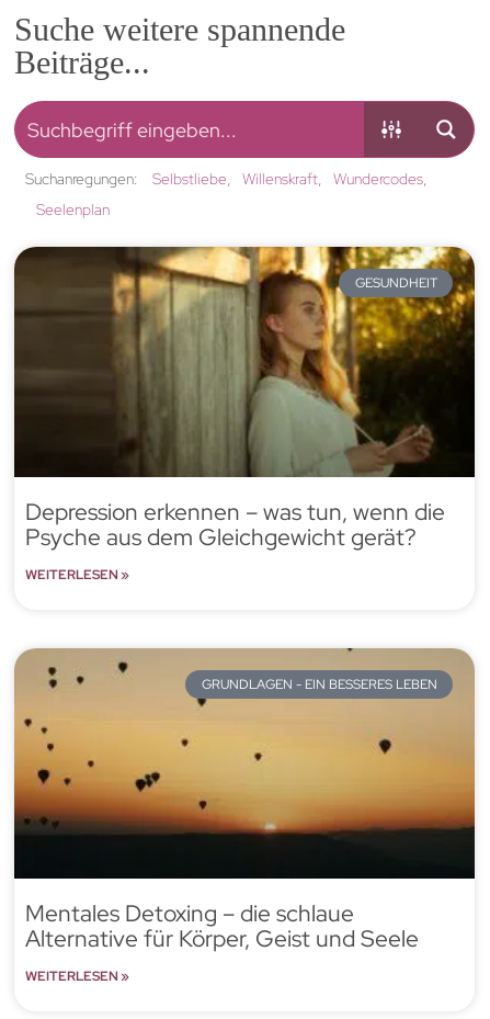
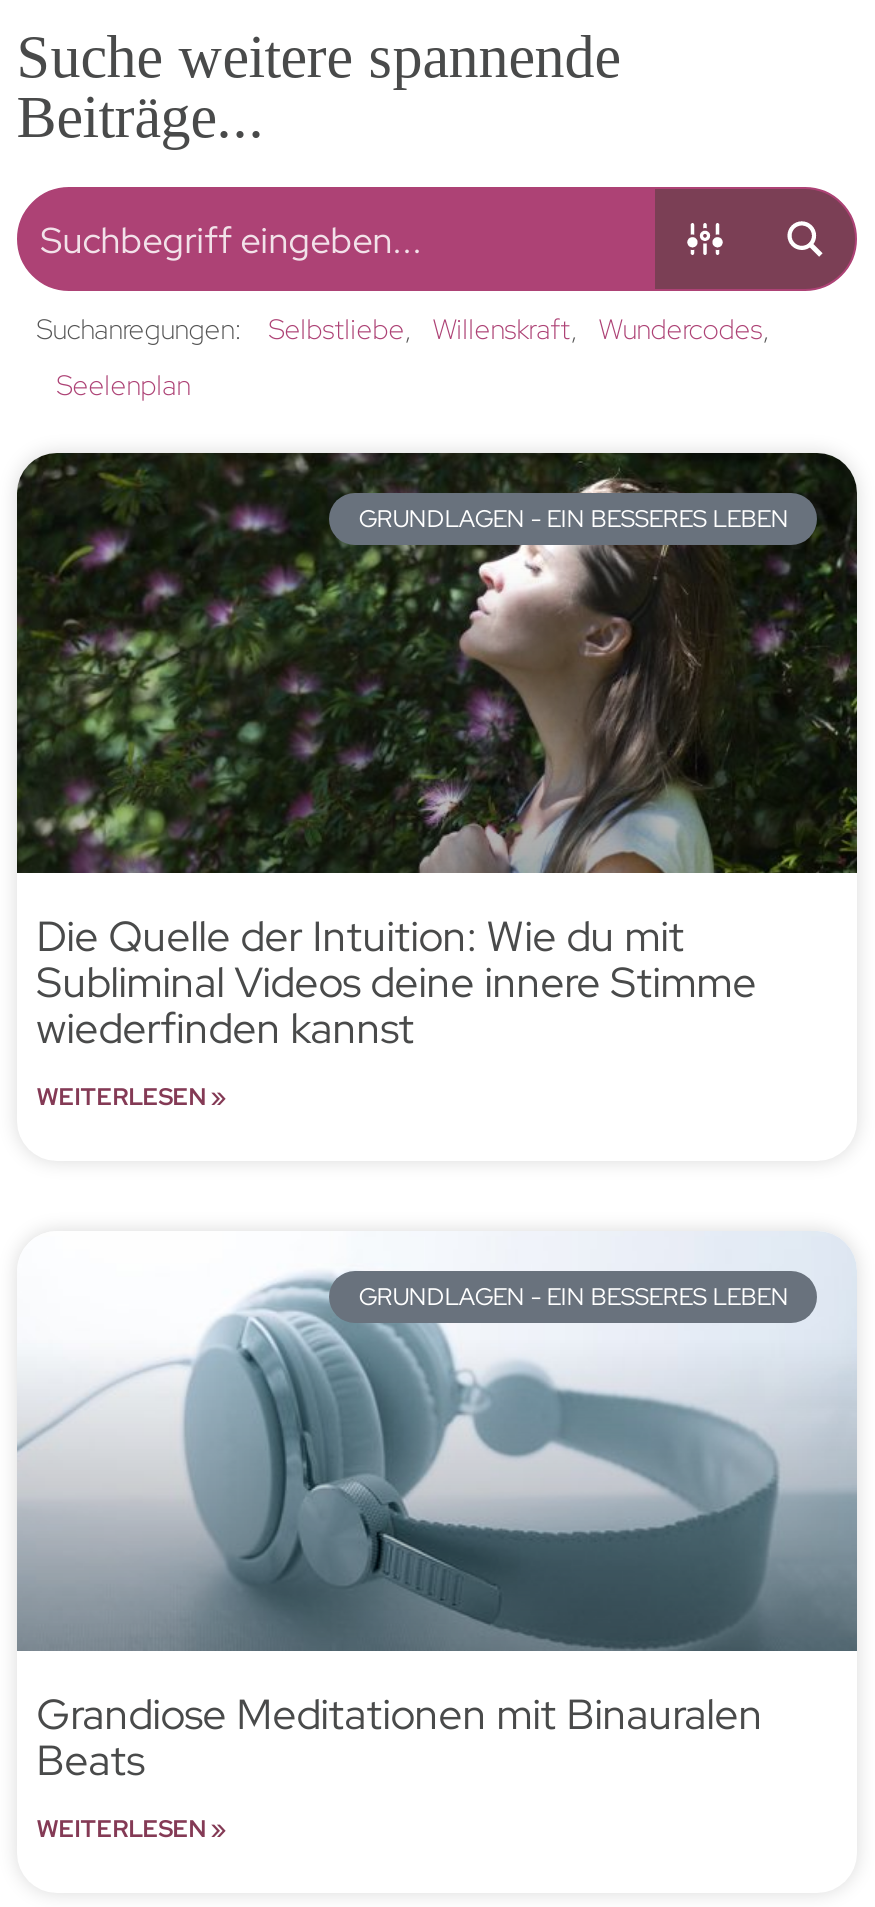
- [image]
- GESUNDHEIT
+ [image]
+ GRUNDLAGEN - EIN BESSERES LEBEN

- Depression erkennen – was tun, wenn die
- Psyche aus dem Gleichgewicht gerät?
+ Die Quelle der Intuition: Wie du mit
+ Subliminal Videos deine innere Stimme
+ wiederfinden kannst

- [image]
- Mentales Detoxing – die schlaue
- Alternative für Körper, Geist und Seele
+ [image]
+ Grandiose Meditationen mit Binauralen
+ Beats
